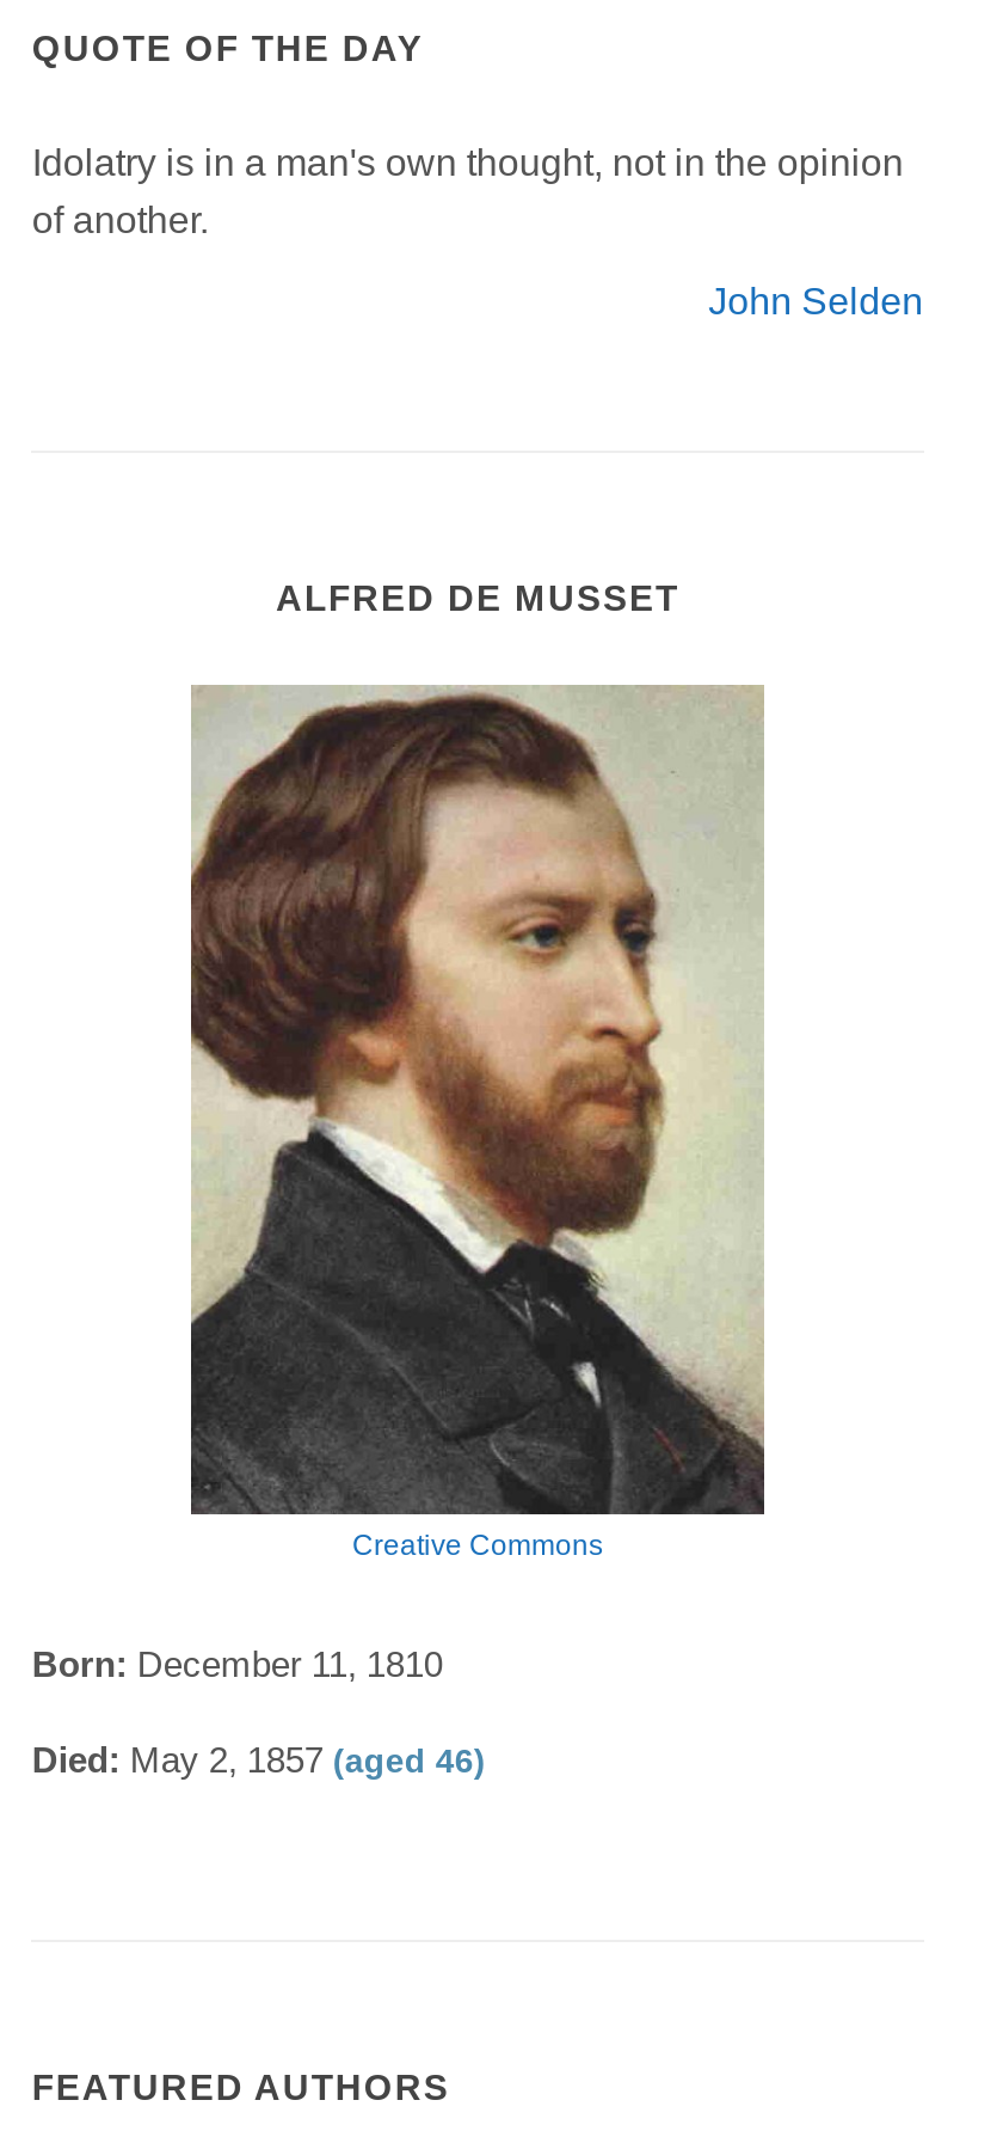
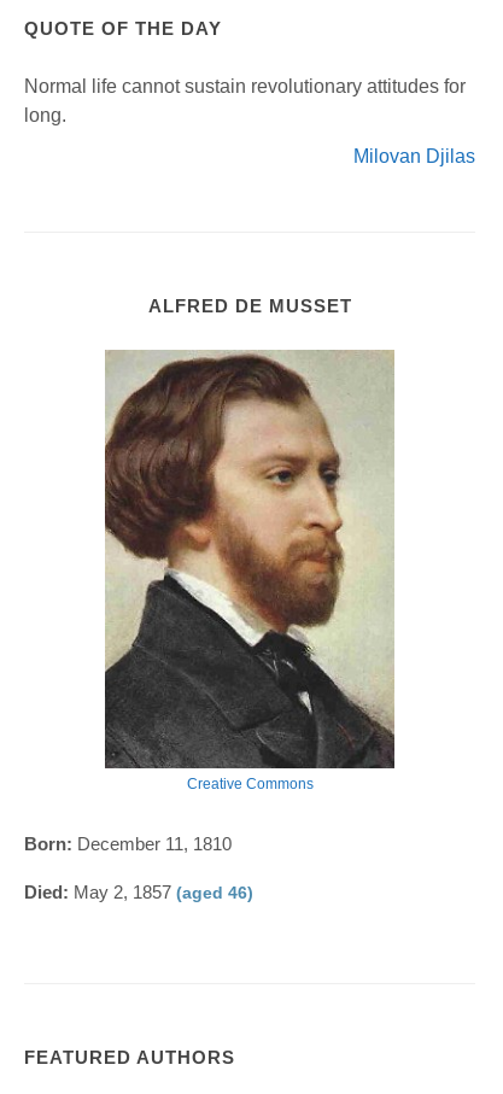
- Idolatry is in a man's own thought, not in the opinion
- of another.
+ Normal life cannot sustain revolutionary attitudes for
+ long.

- John Selden
+ Milovan Djilas
